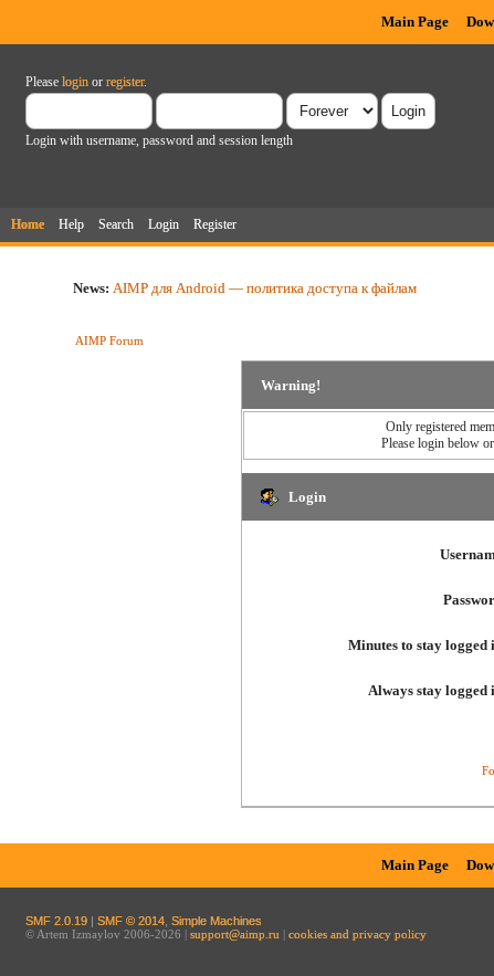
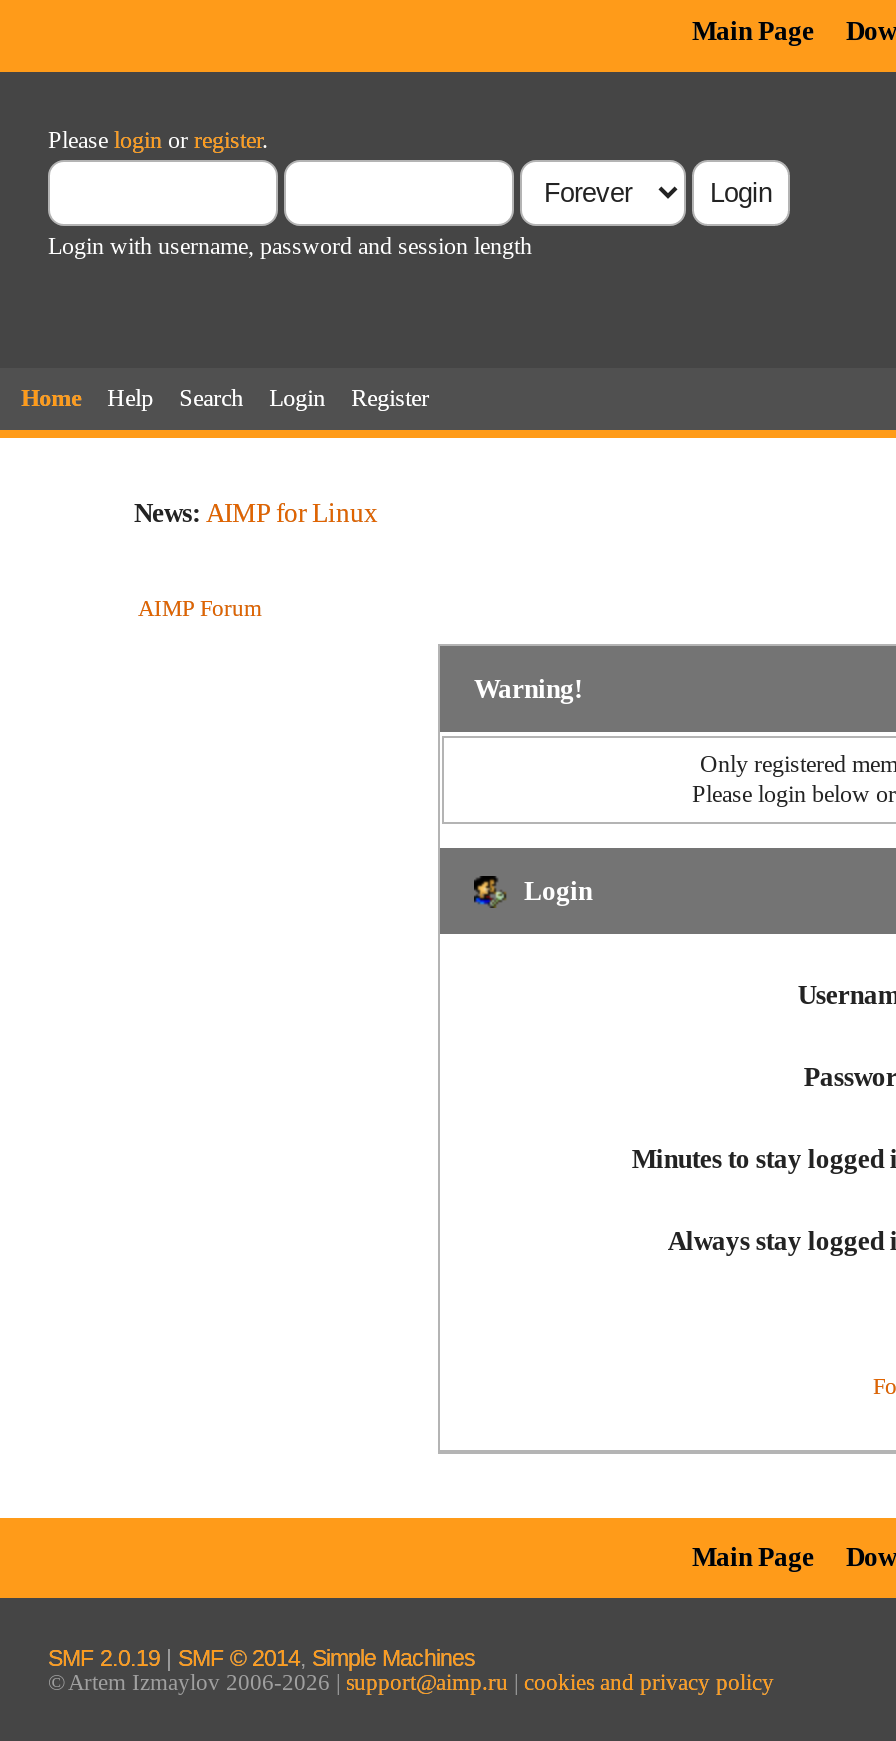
- News: AIMP для Android — политика доступа к файлам
+ News: AIMP for Linux
